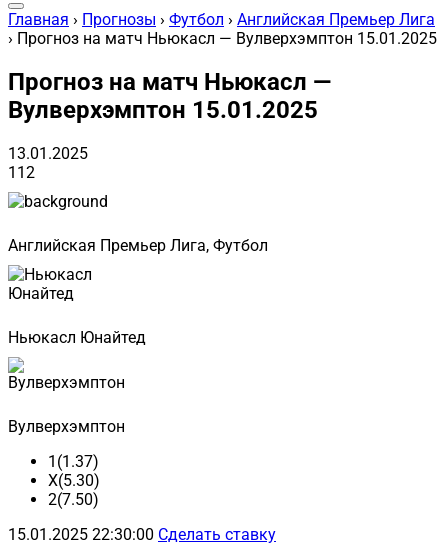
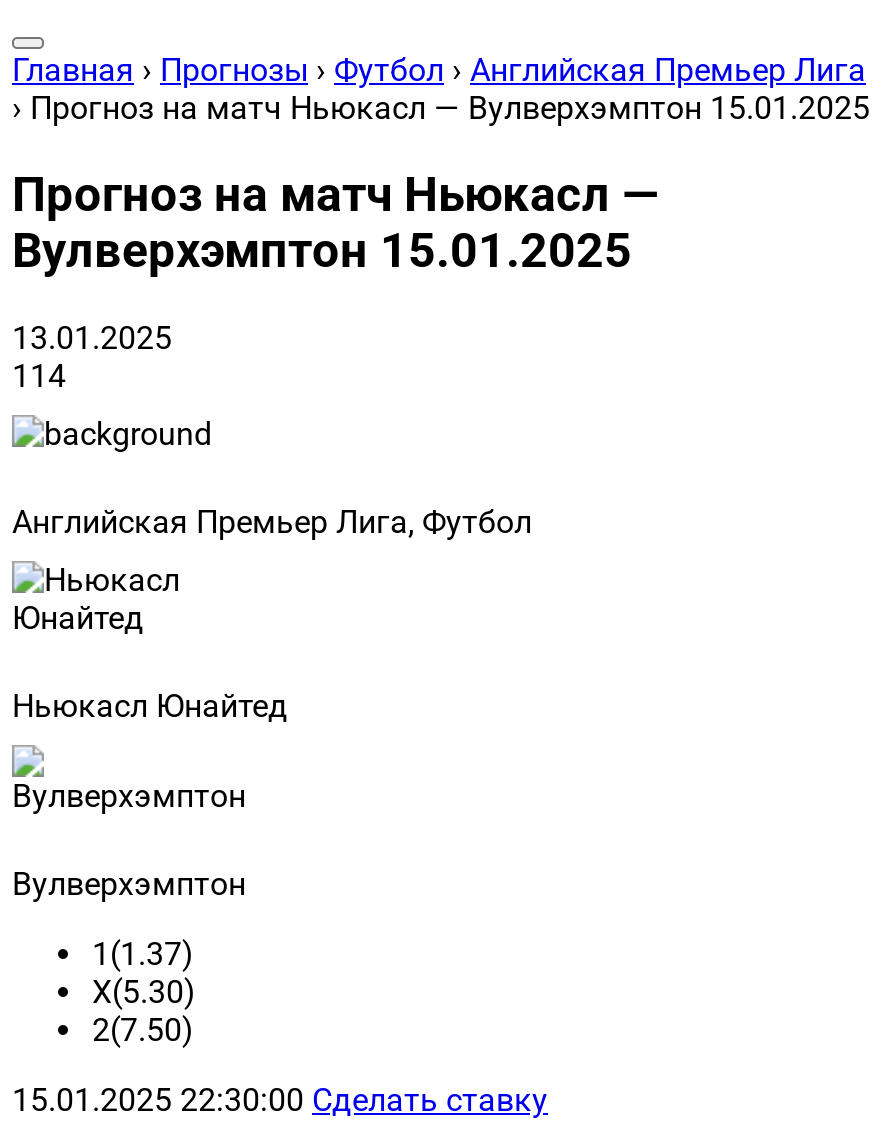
- 112
+ 114
